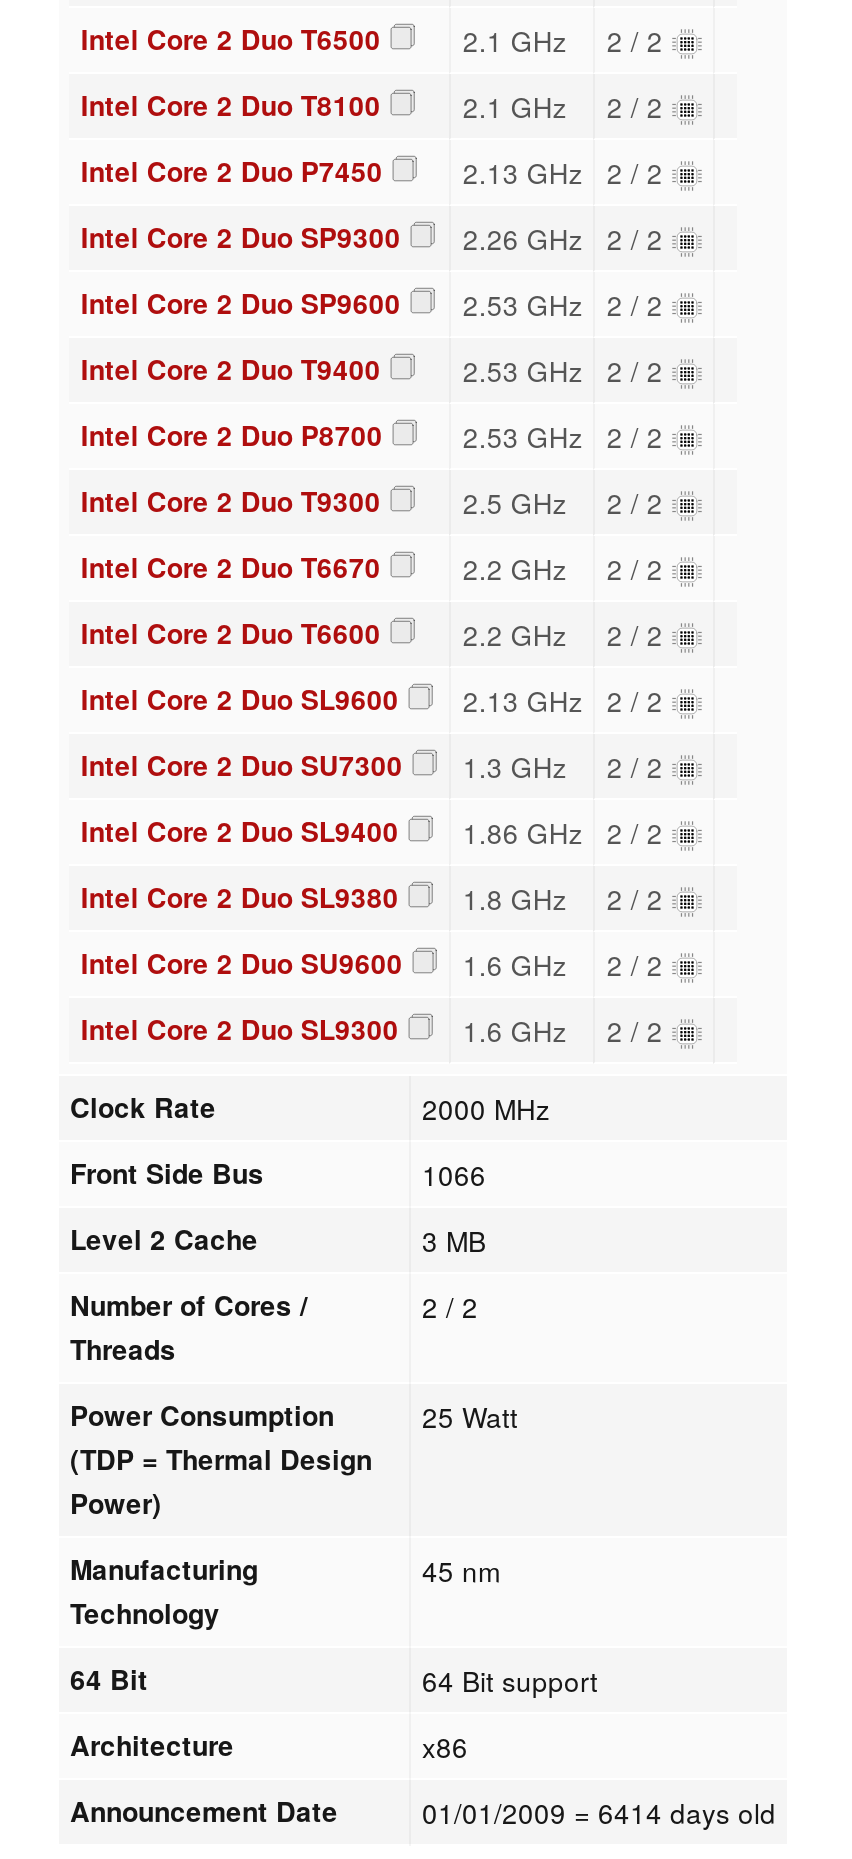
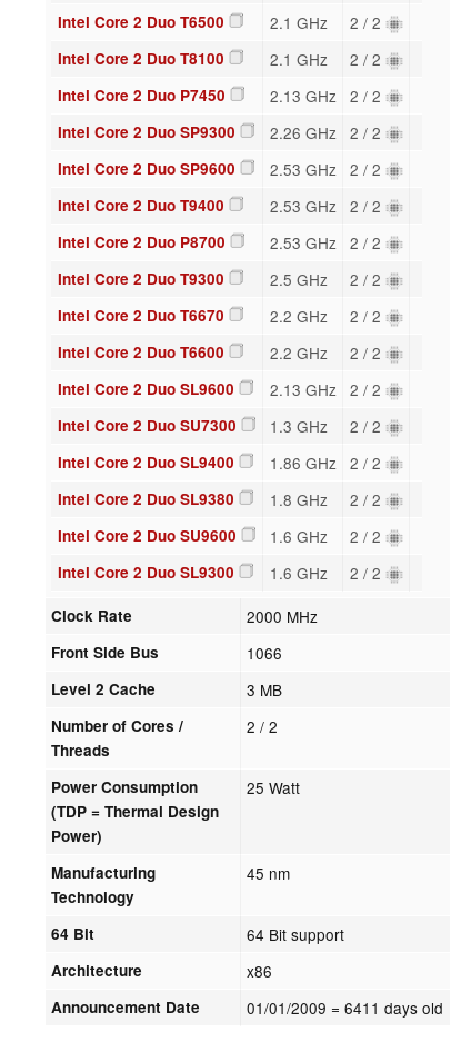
- 01/01/2009 = 6414 days old
+ 01/01/2009 = 6411 days old
